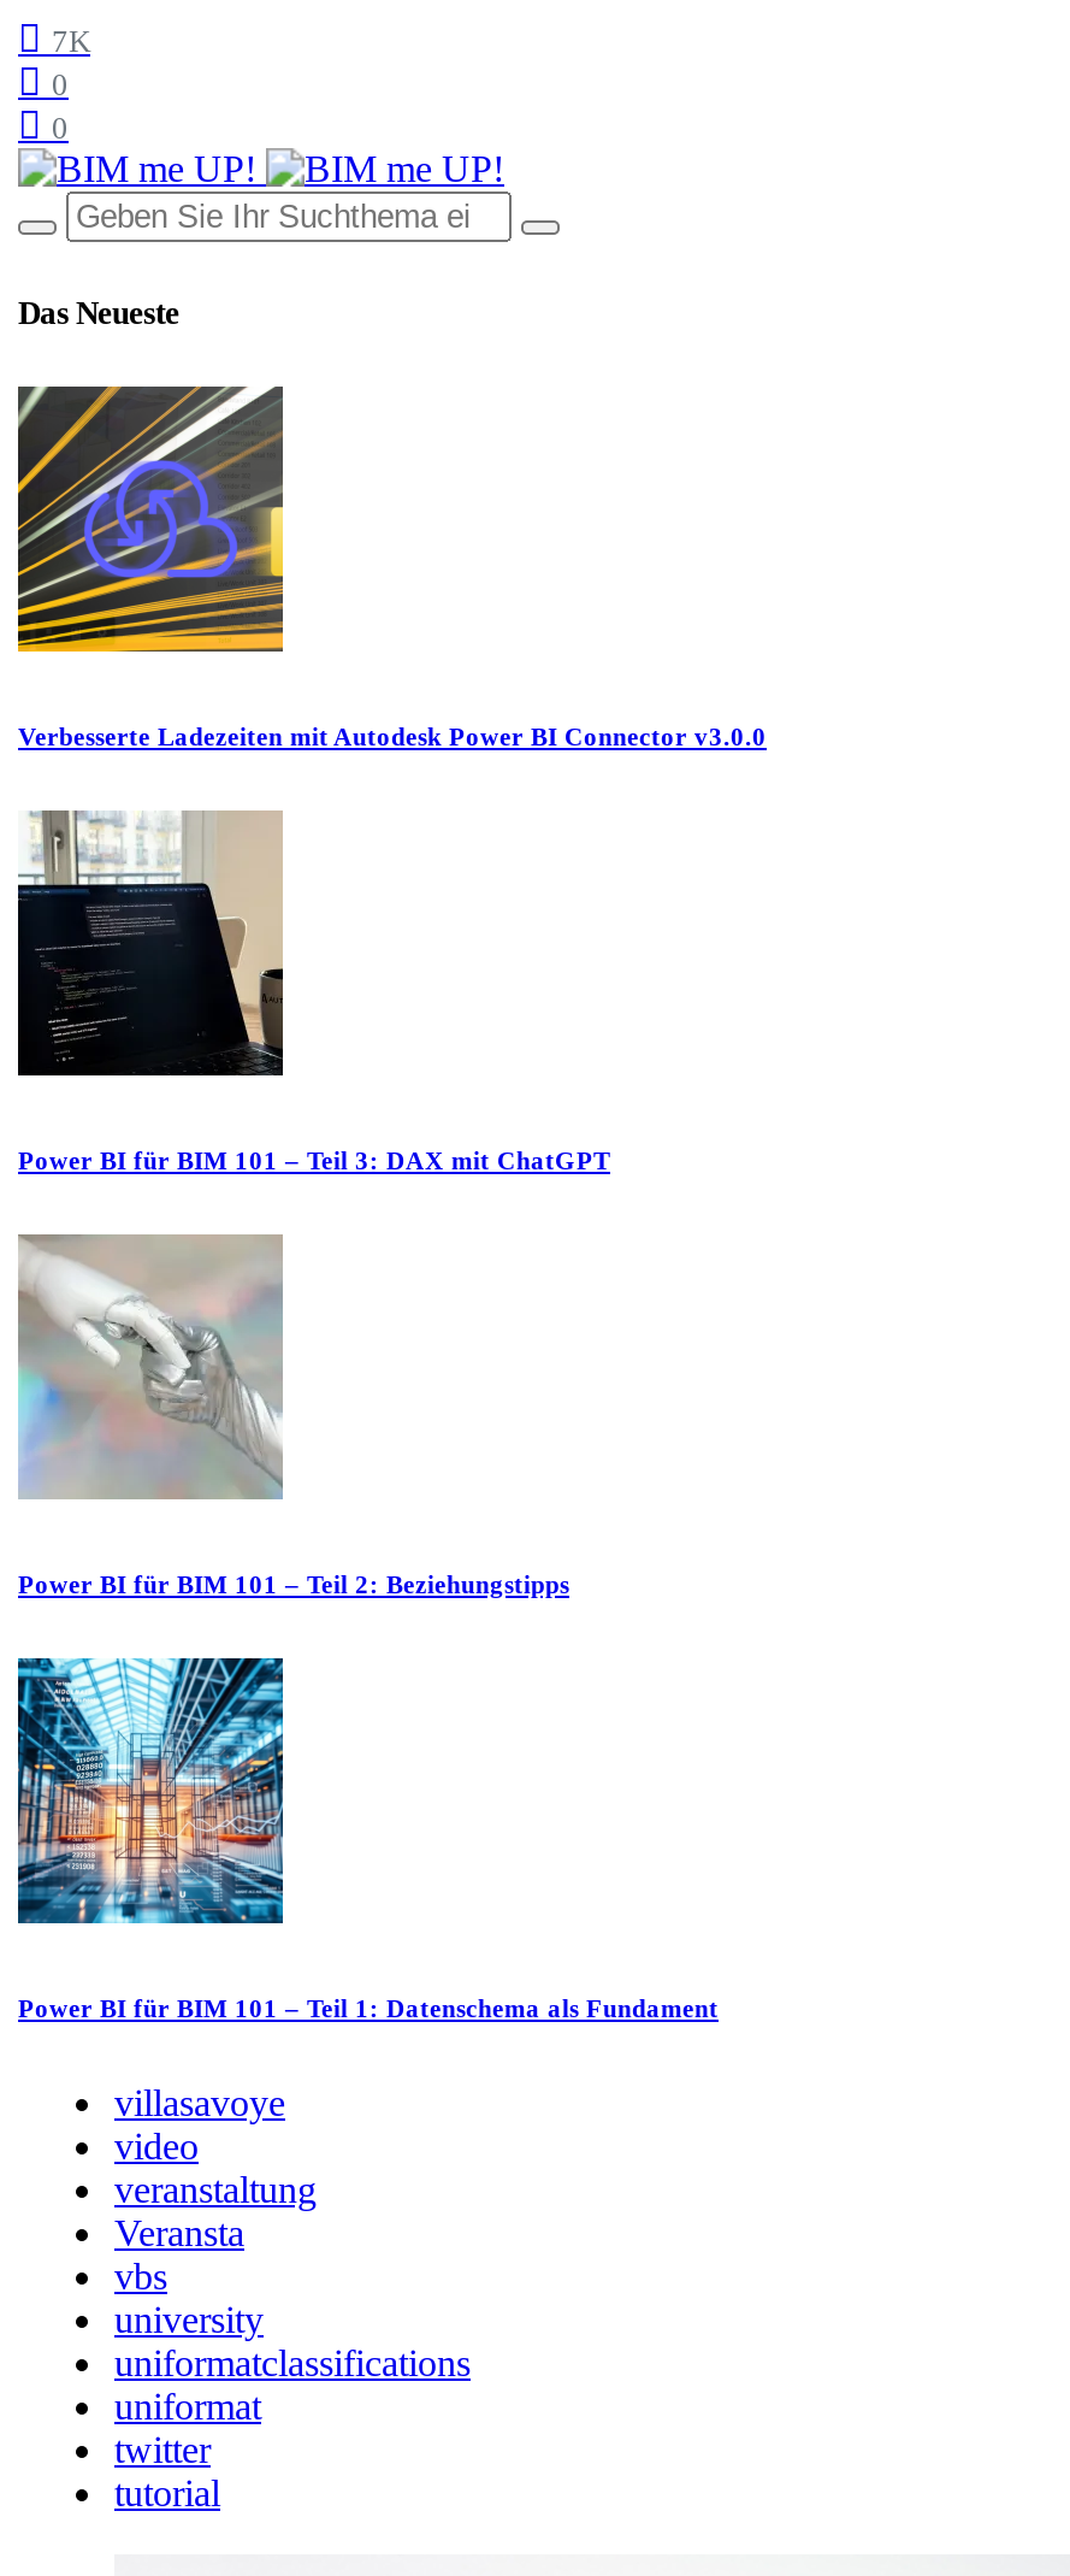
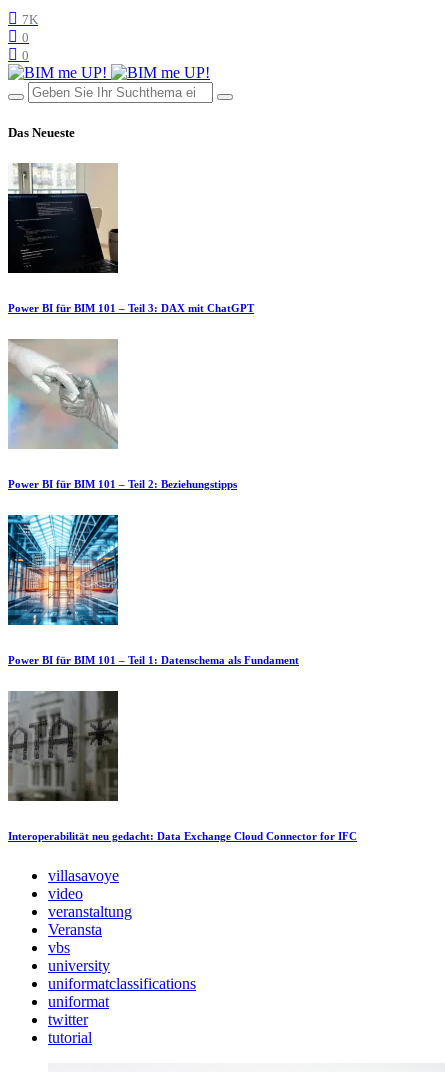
- [image]
- Verbesserte Ladezeiten mit Autodesk Power BI Connector v3.0.0

moved up: [image] | Power BI für BIM 101 – Teil 3: DAX mit ChatGPT | Power BI für BIM 101 – Teil 2: Beziehungstipps | Power BI für BIM 101 – Teil 1: Datenschema als Fundament

+ [image]
+ Interoperabilität neu gedacht: Data Exchange Cloud Connector for IFC
